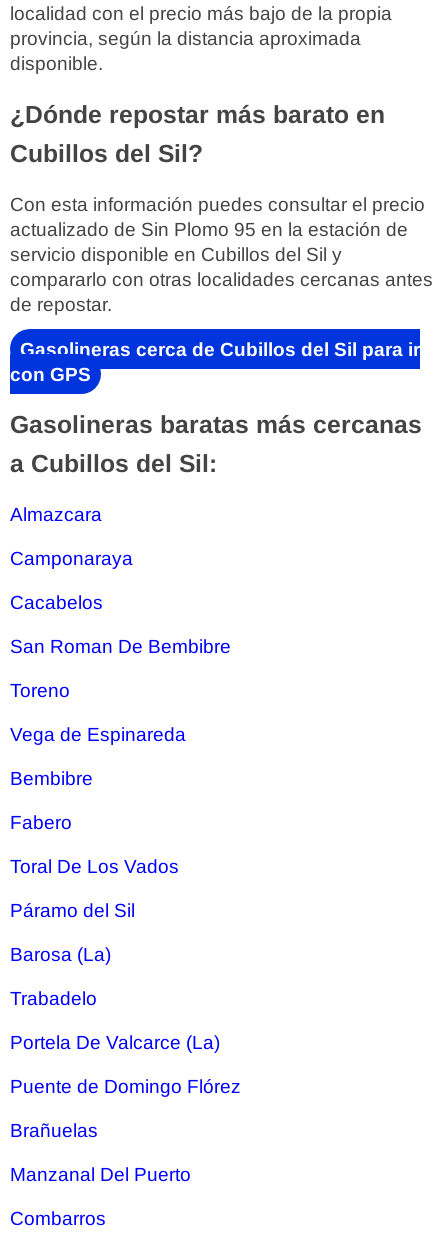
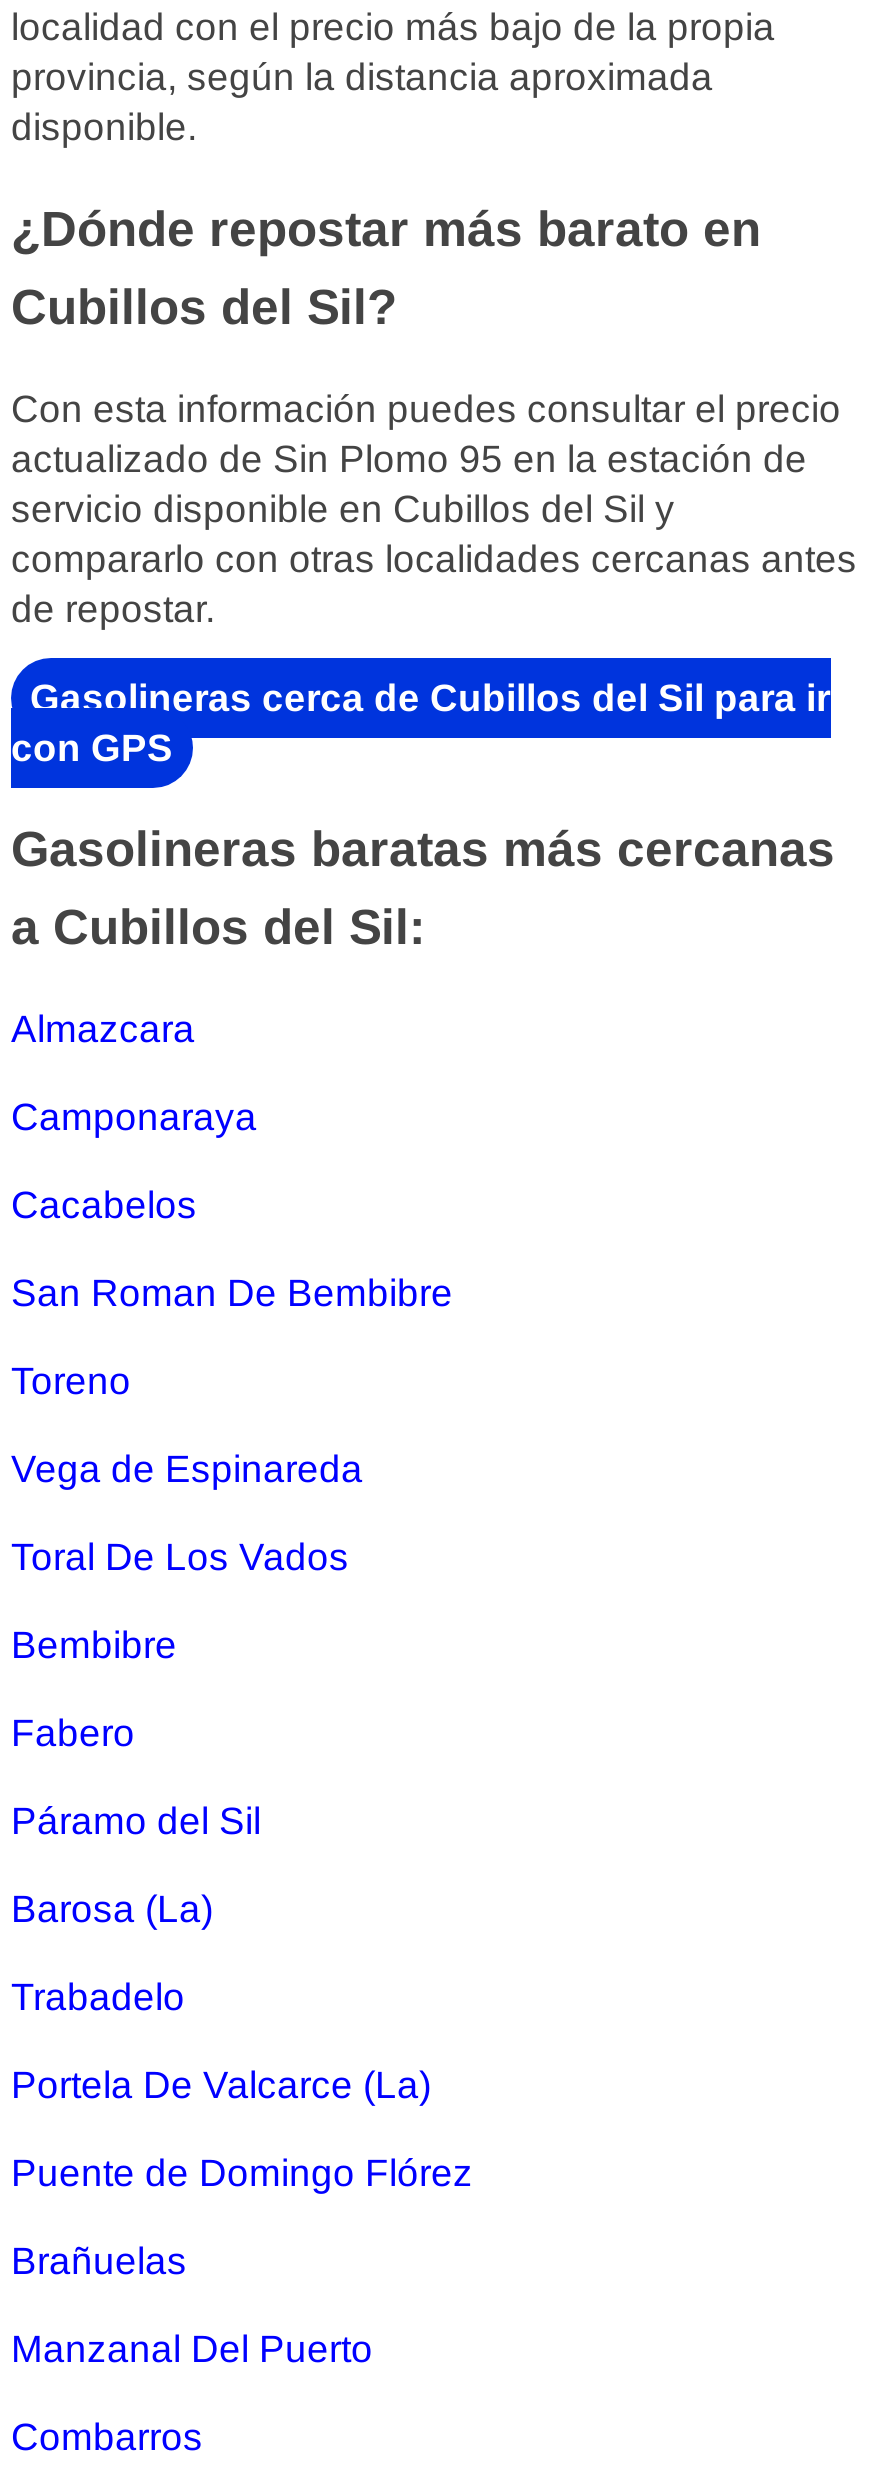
moved down: Bembibre | Fabero

moved up: Toral De Los Vados
